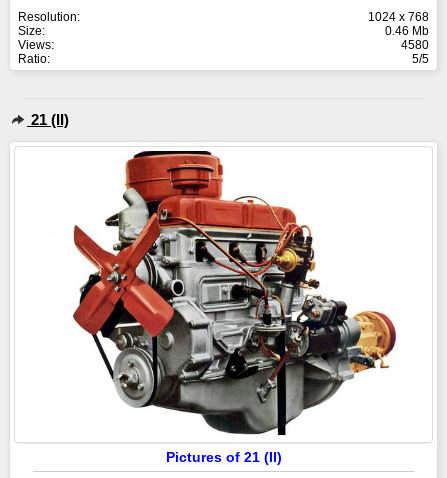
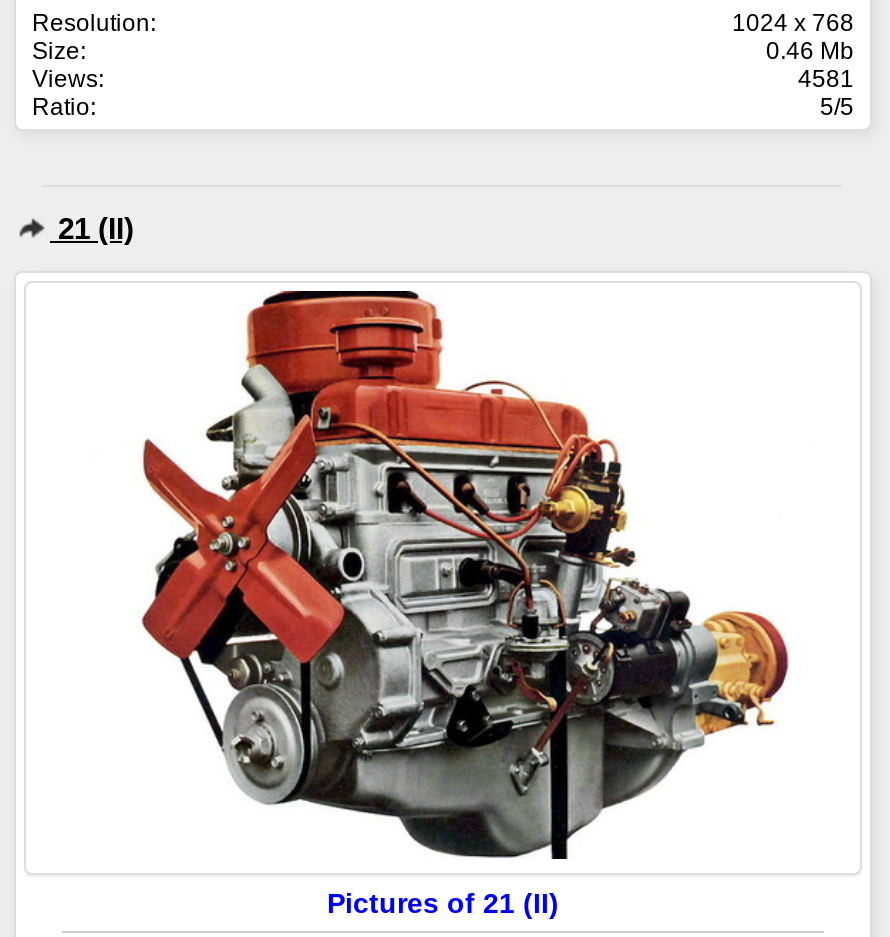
- 4580
+ 4581
